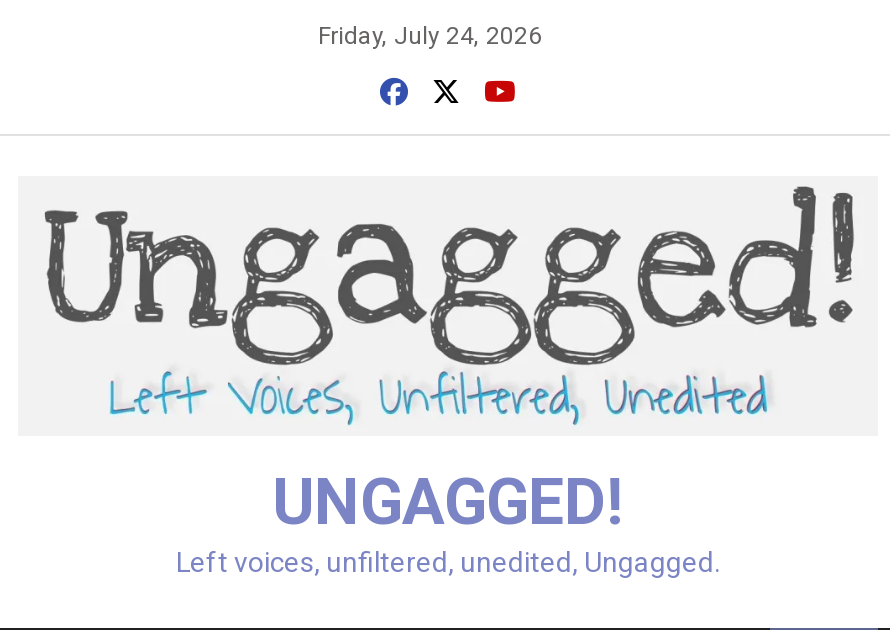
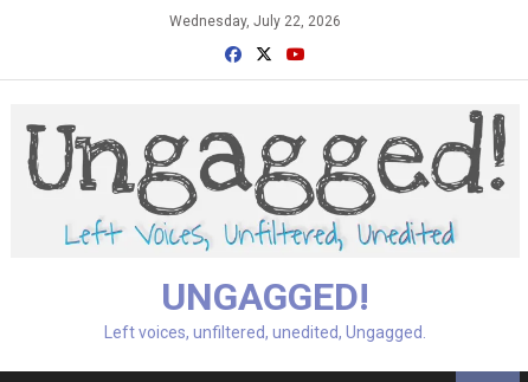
- Friday, July 24, 2026
+ Wednesday, July 22, 2026
